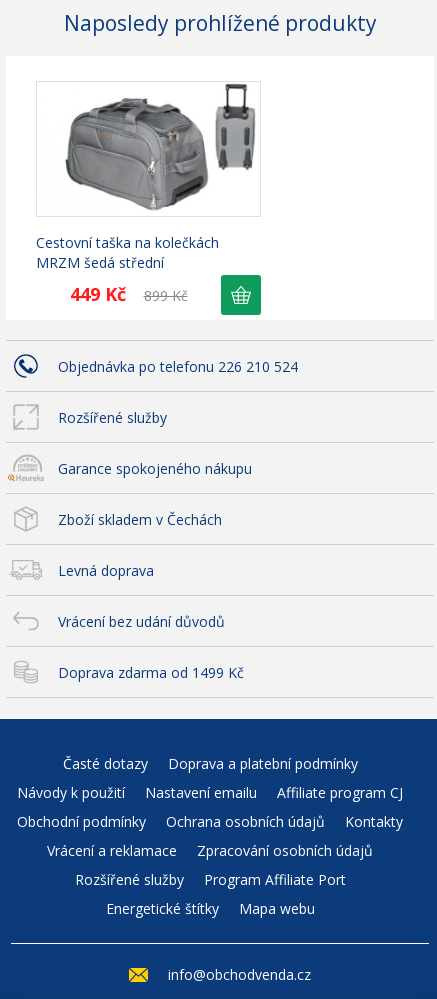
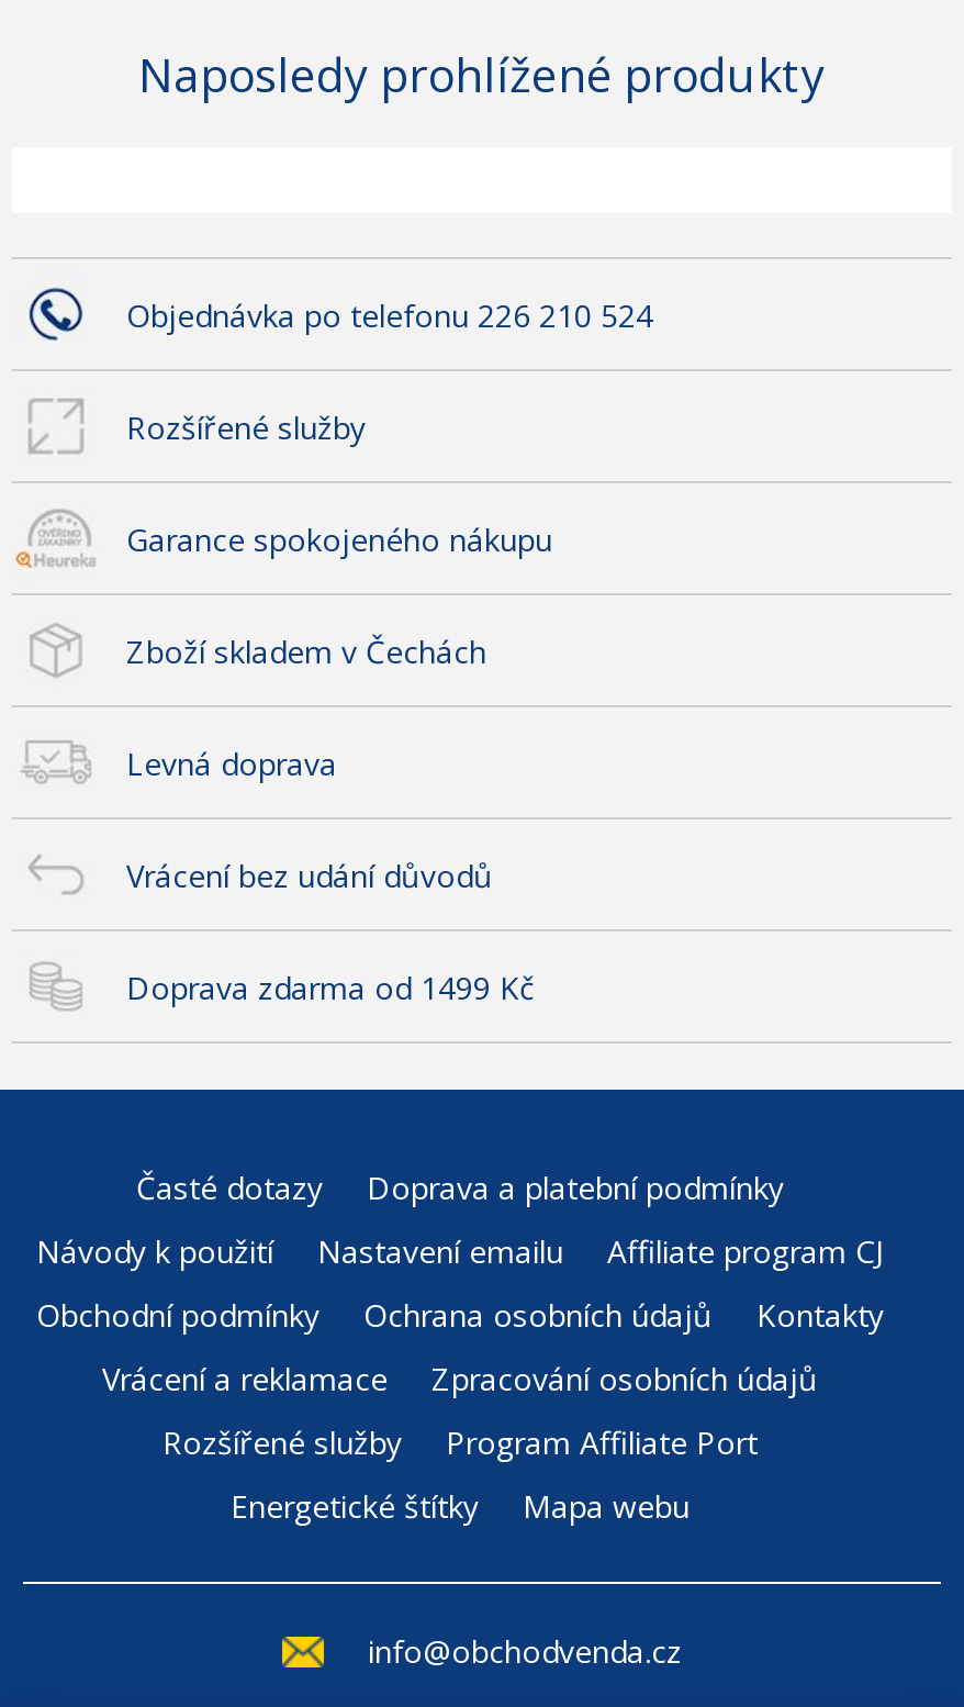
- [image]

- [image]
- Cestovní taška na kolečkách
- MRZM šedá střední
- 449 Kč
- 899 Kč

- [image]
